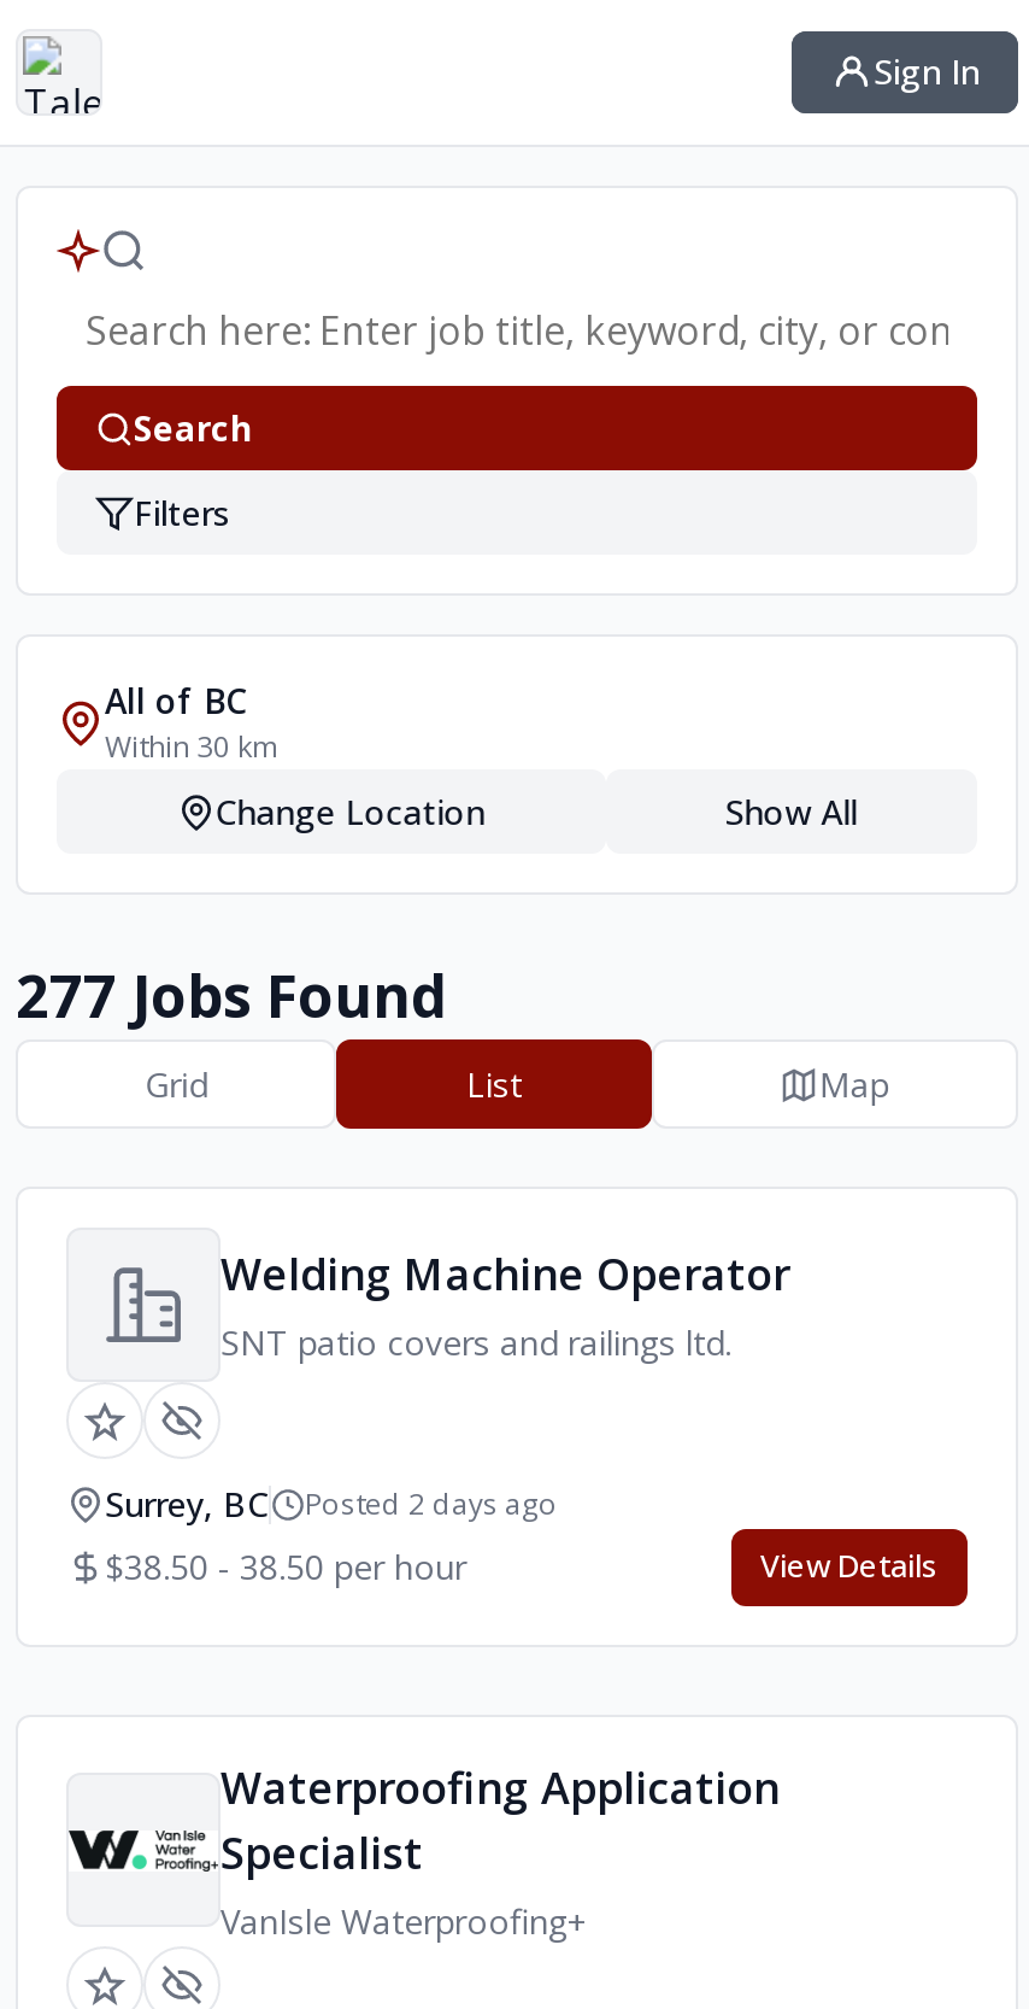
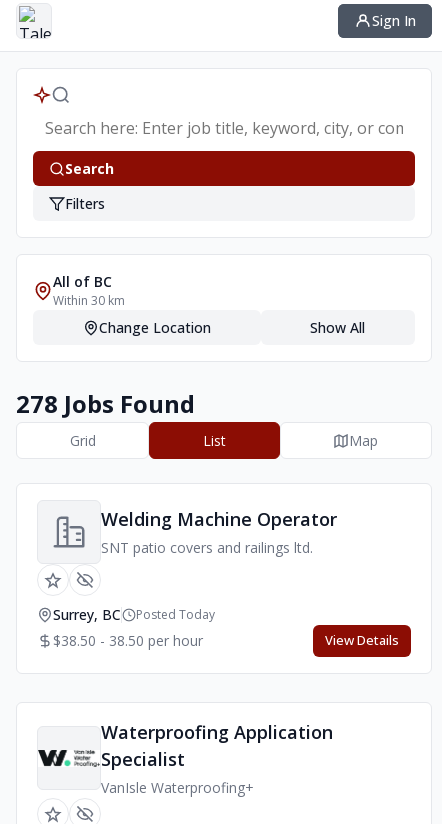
- 277 Jobs Found
+ 278 Jobs Found

- Posted 2 days ago
+ Posted Today
